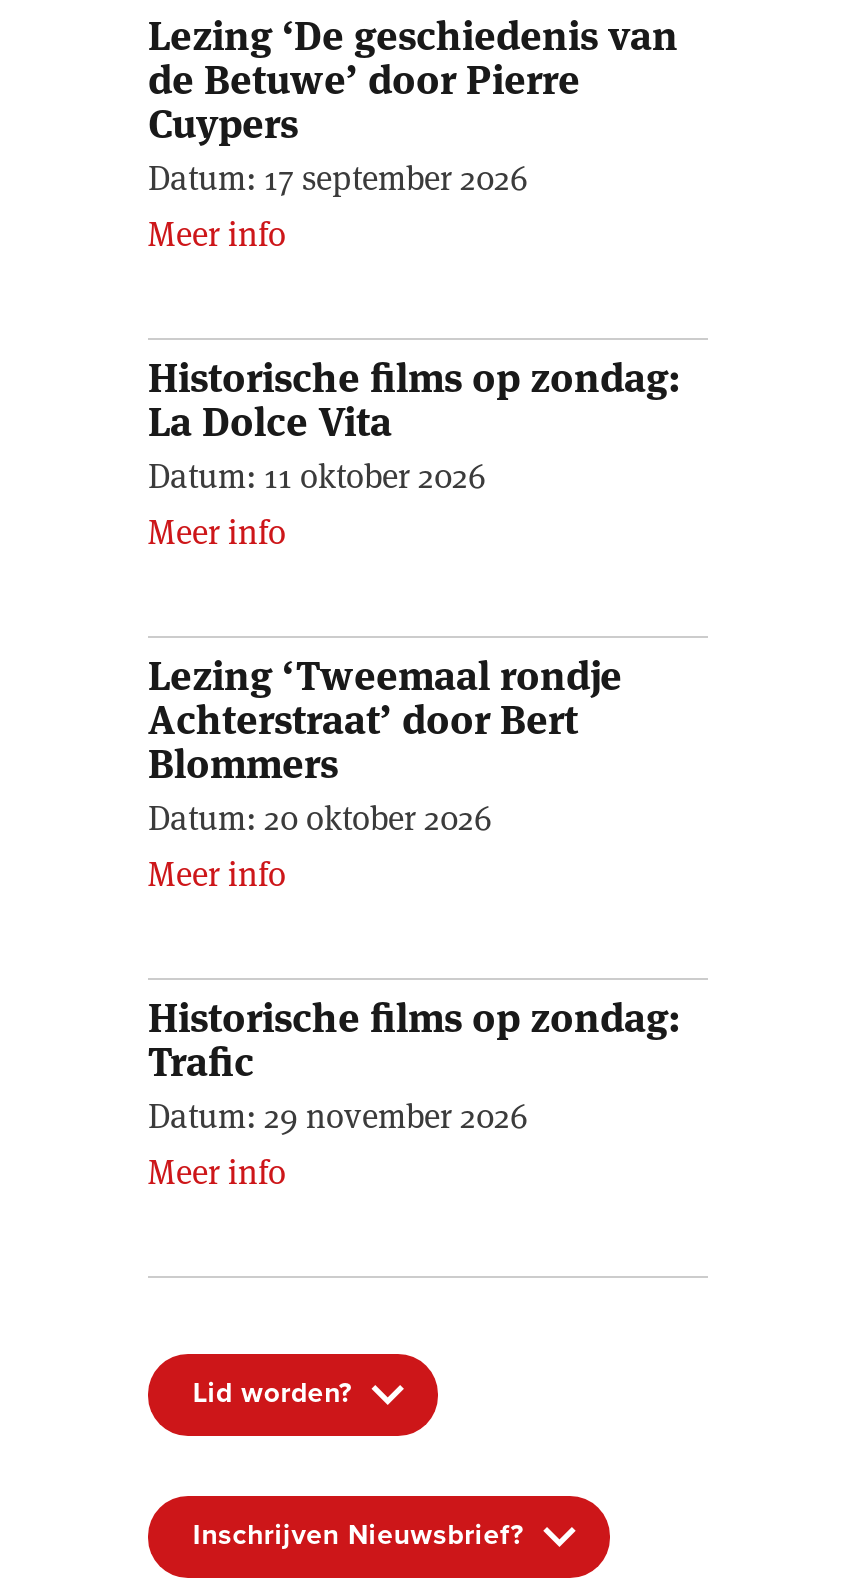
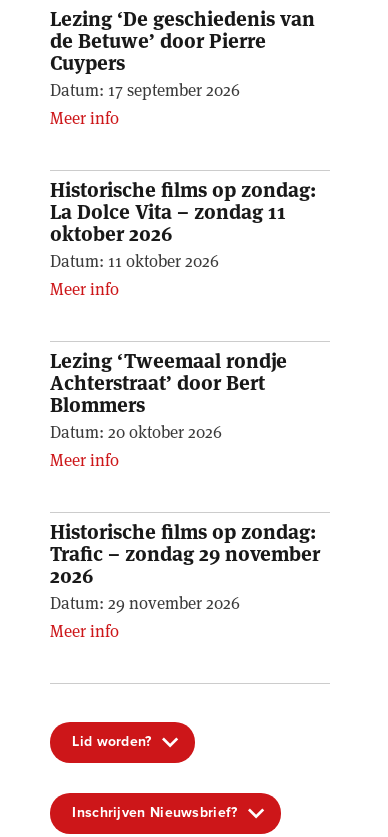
- La Dolce Vita
+ La Dolce Vita – zondag 11
+ oktober 2026

- Trafic
+ Trafic – zondag 29 november
+ 2026
